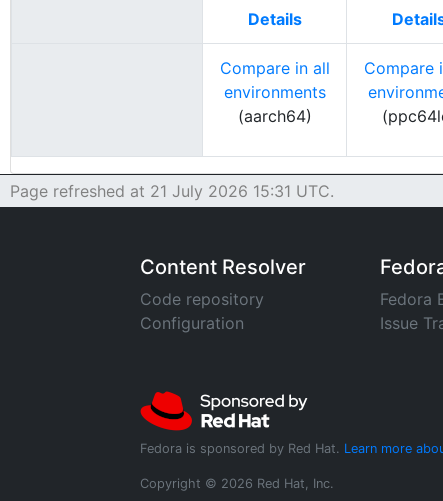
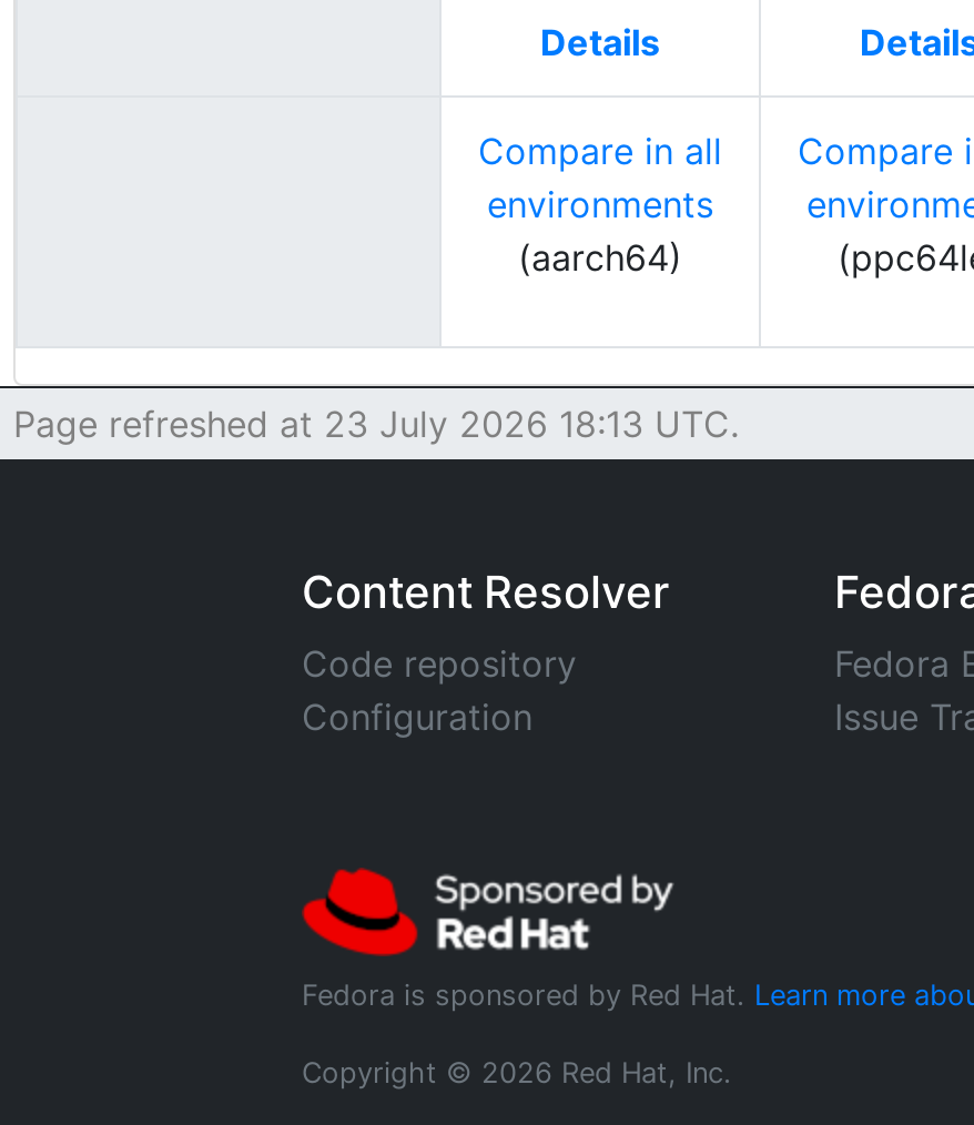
- Page refreshed at 21 July 2026 15:31 UTC.
+ Page refreshed at 23 July 2026 18:13 UTC.
